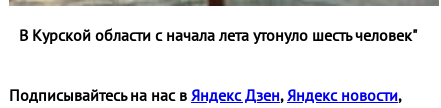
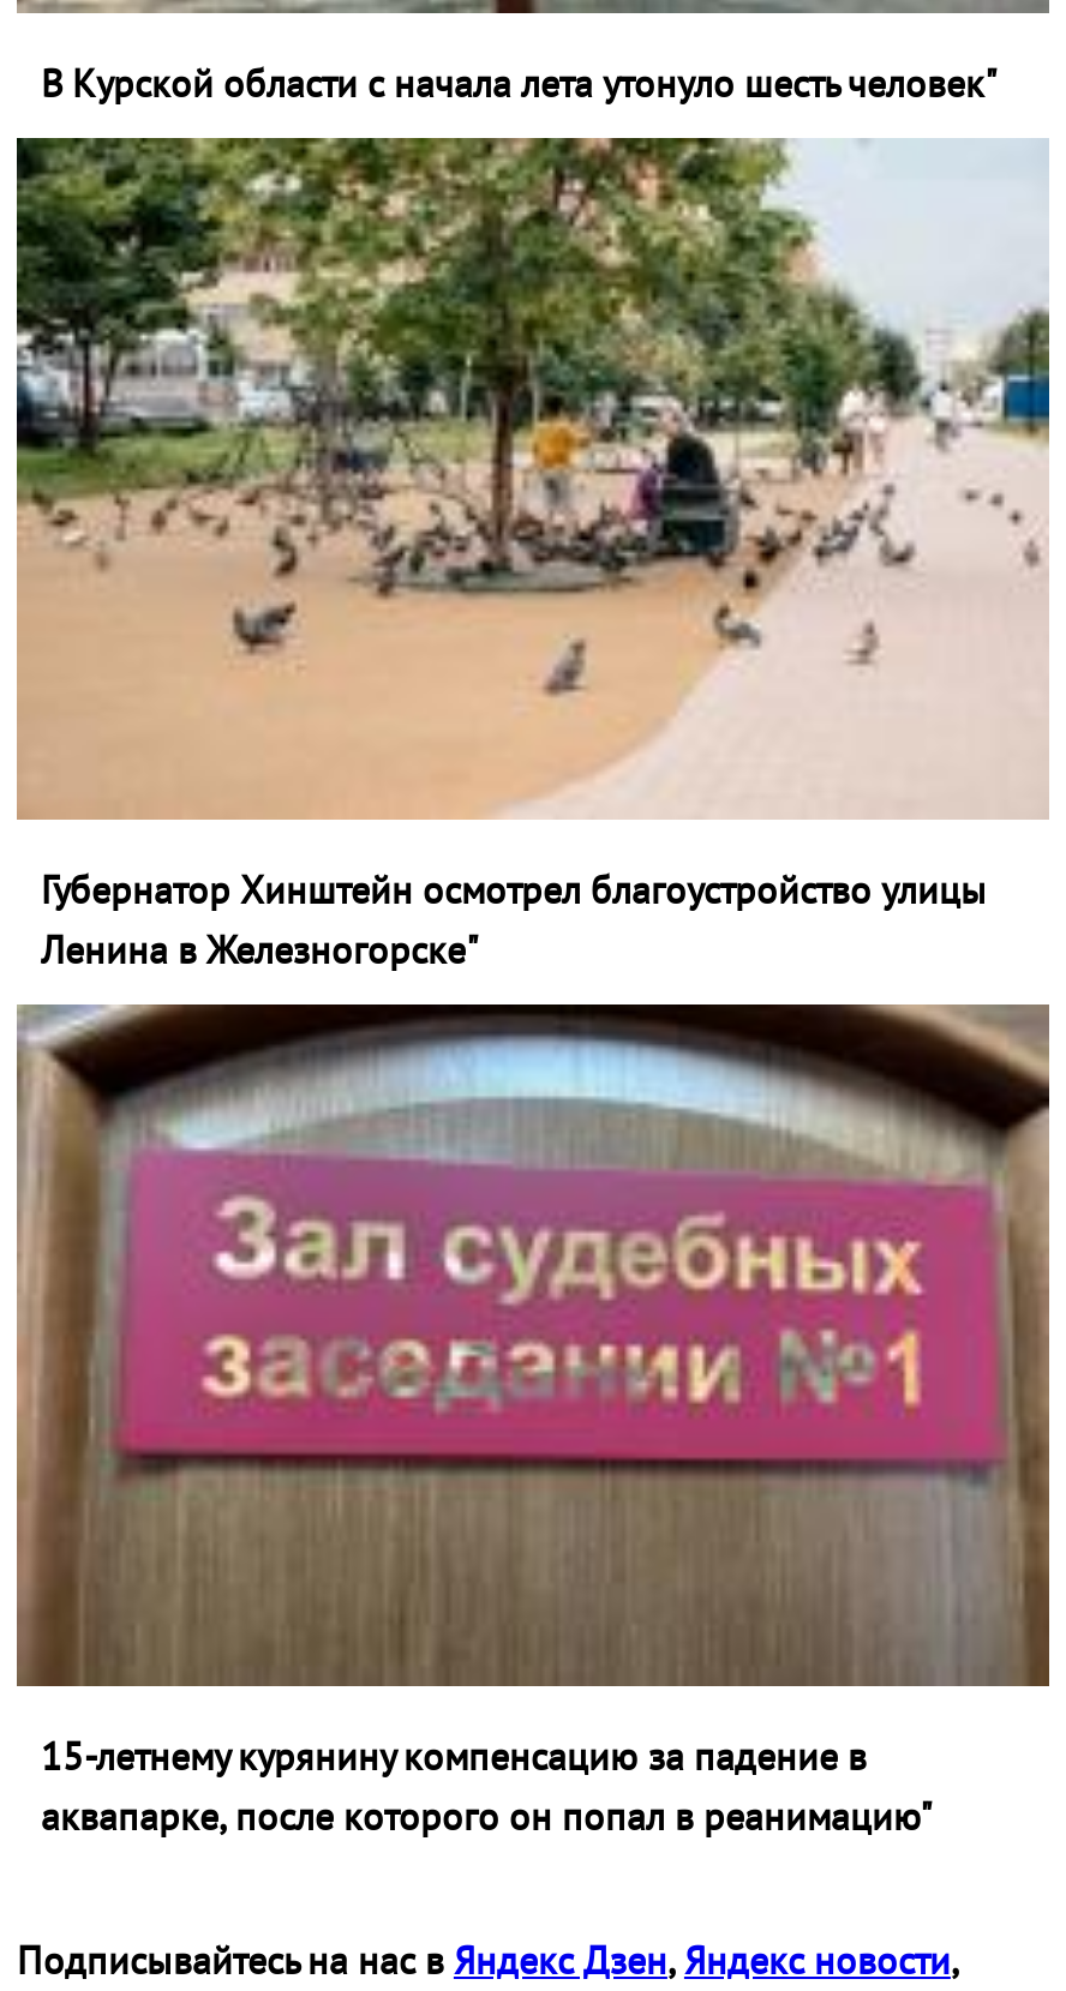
+ [image]
+ Губернатор Хинштейн осмотрел благоустройство улицы
+ Ленина в Железногорске"

+ [image]
+ 15-летнему курянину компенсацию за падение в
+ аквапарке, после которого он попал в реанимацию"
